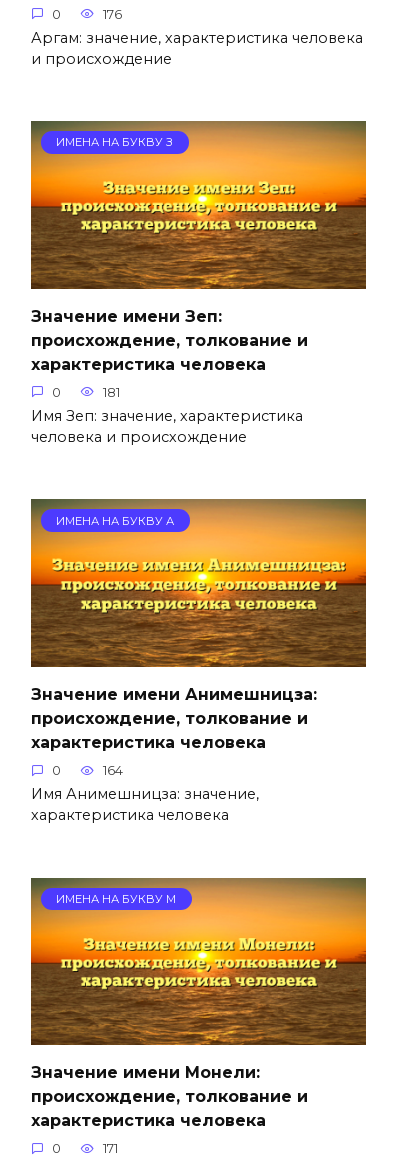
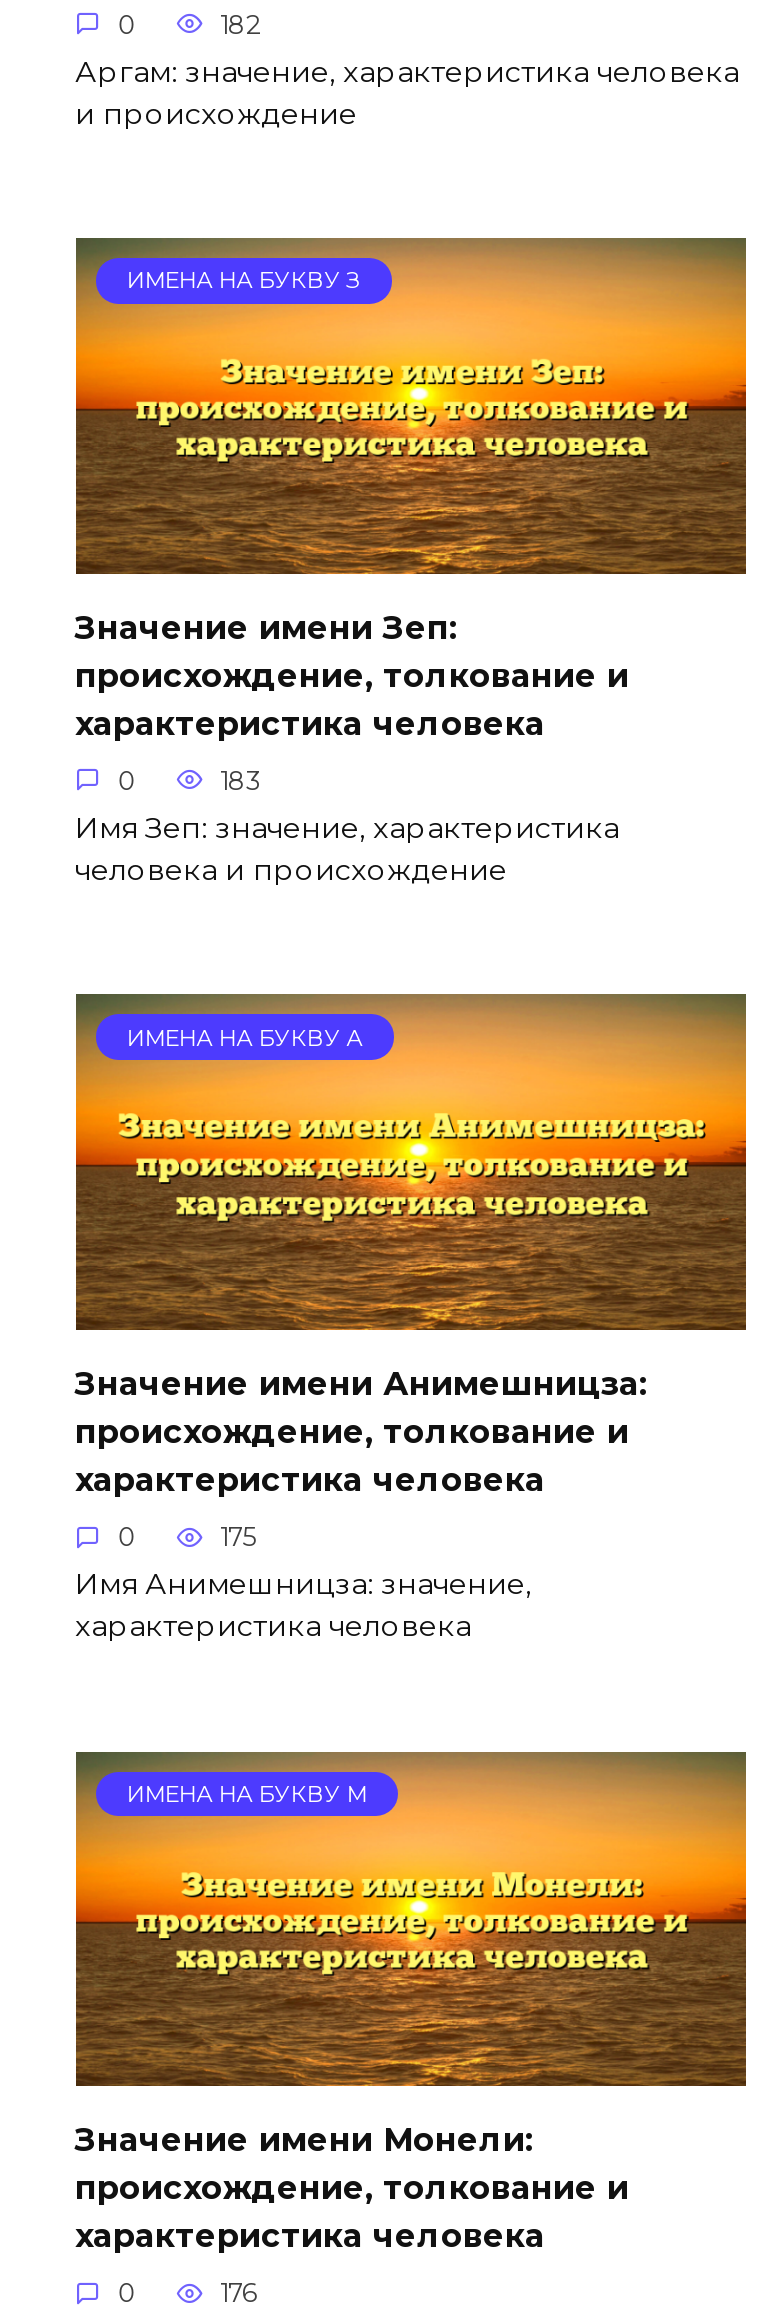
- 176
+ 182

- 181
+ 183

- 164
+ 175

- 171
+ 176
